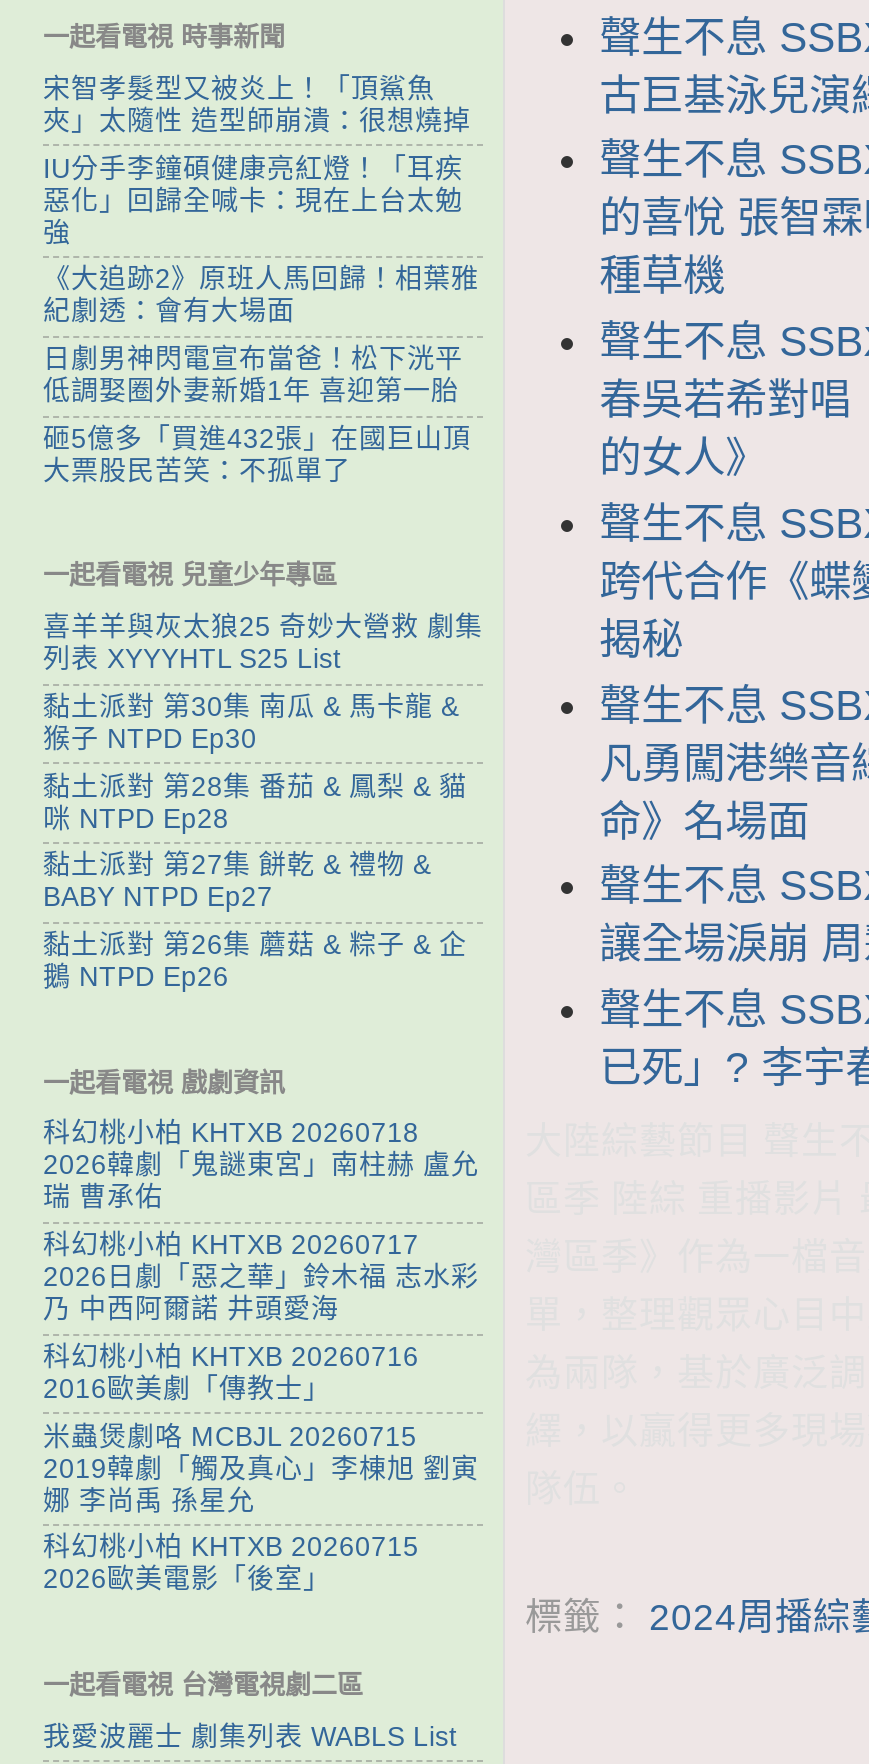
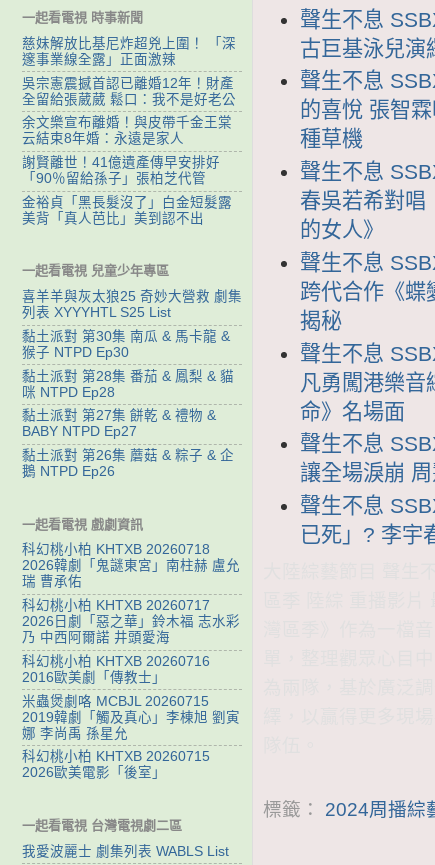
- 宋智孝髮型又被炎上！「頂鯊魚
- 夾」太隨性 造型師崩潰：很想燒掉
+ 慈妹解放比基尼炸超兇上圍！ 「深
+ 邃事業線全露」正面激辣

- IU分手李鐘碩健康亮紅燈！「耳疾
- 惡化」回歸全喊卡：現在上台太勉
- 強
+ 吳宗憲震撼首認已離婚12年！財產
+ 全留給張葳葳 鬆口：我不是好老公

- 《大追跡2》原班人馬回歸！相葉雅
- 紀劇透：會有大場面
+ 余文樂宣布離婚！與皮帶千金王棠
+ 云結束8年婚：永遠是家人

- 日劇男神閃電宣布當爸！松下洸平
- 低調娶圈外妻新婚1年 喜迎第一胎
+ 謝賢離世！41億遺產傳早安排好
+ 「90％留給孫子」張柏芝代管

- 砸5億多「買進432張」在國巨山頂
- 大票股民苦笑：不孤單了
+ 金裕貞「黑長髮沒了」白金短髮露
+ 美背「真人芭比」美到認不出
